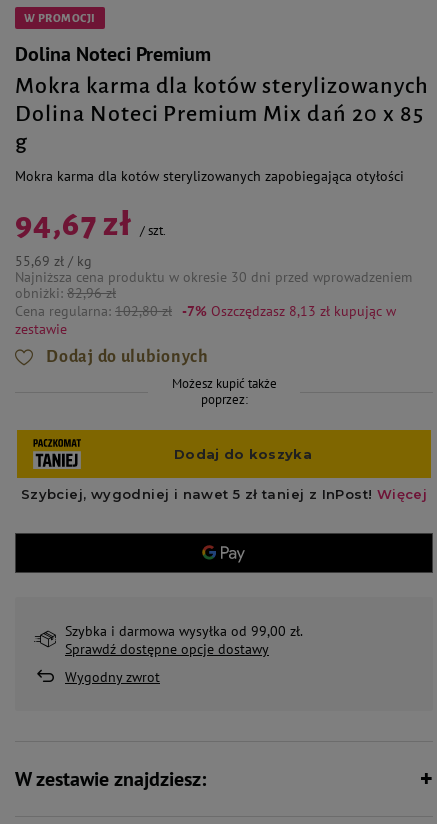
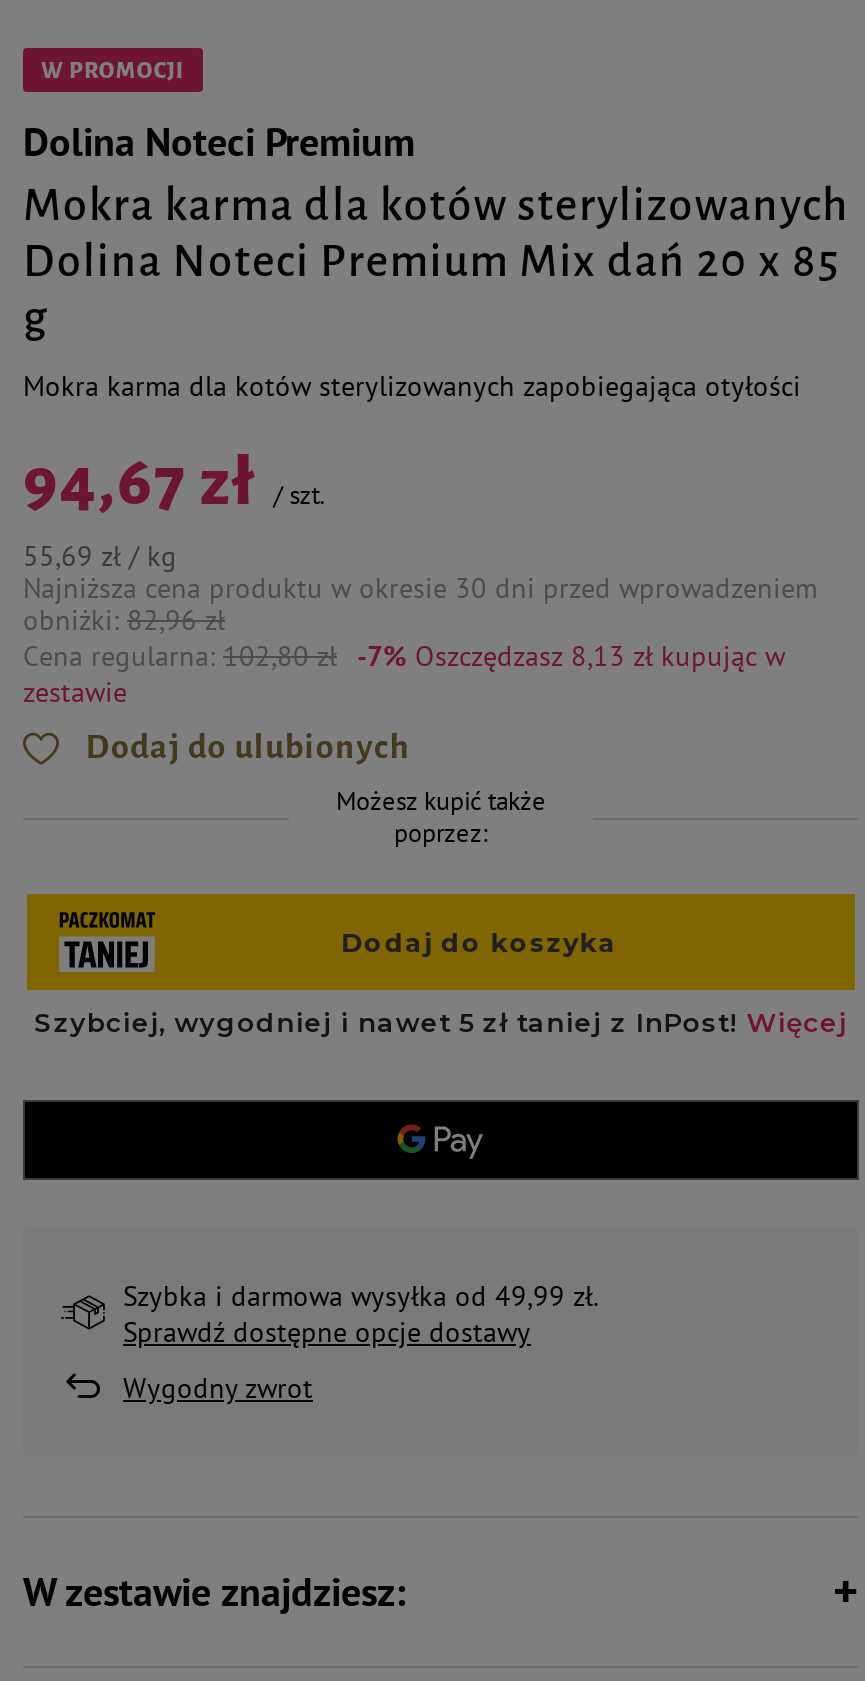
- Szybka i darmowa wysyłka od 99,00 zł.
+ Szybka i darmowa wysyłka od 49,99 zł.
